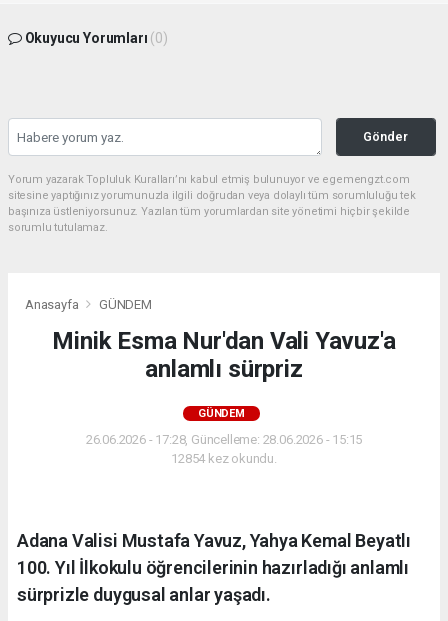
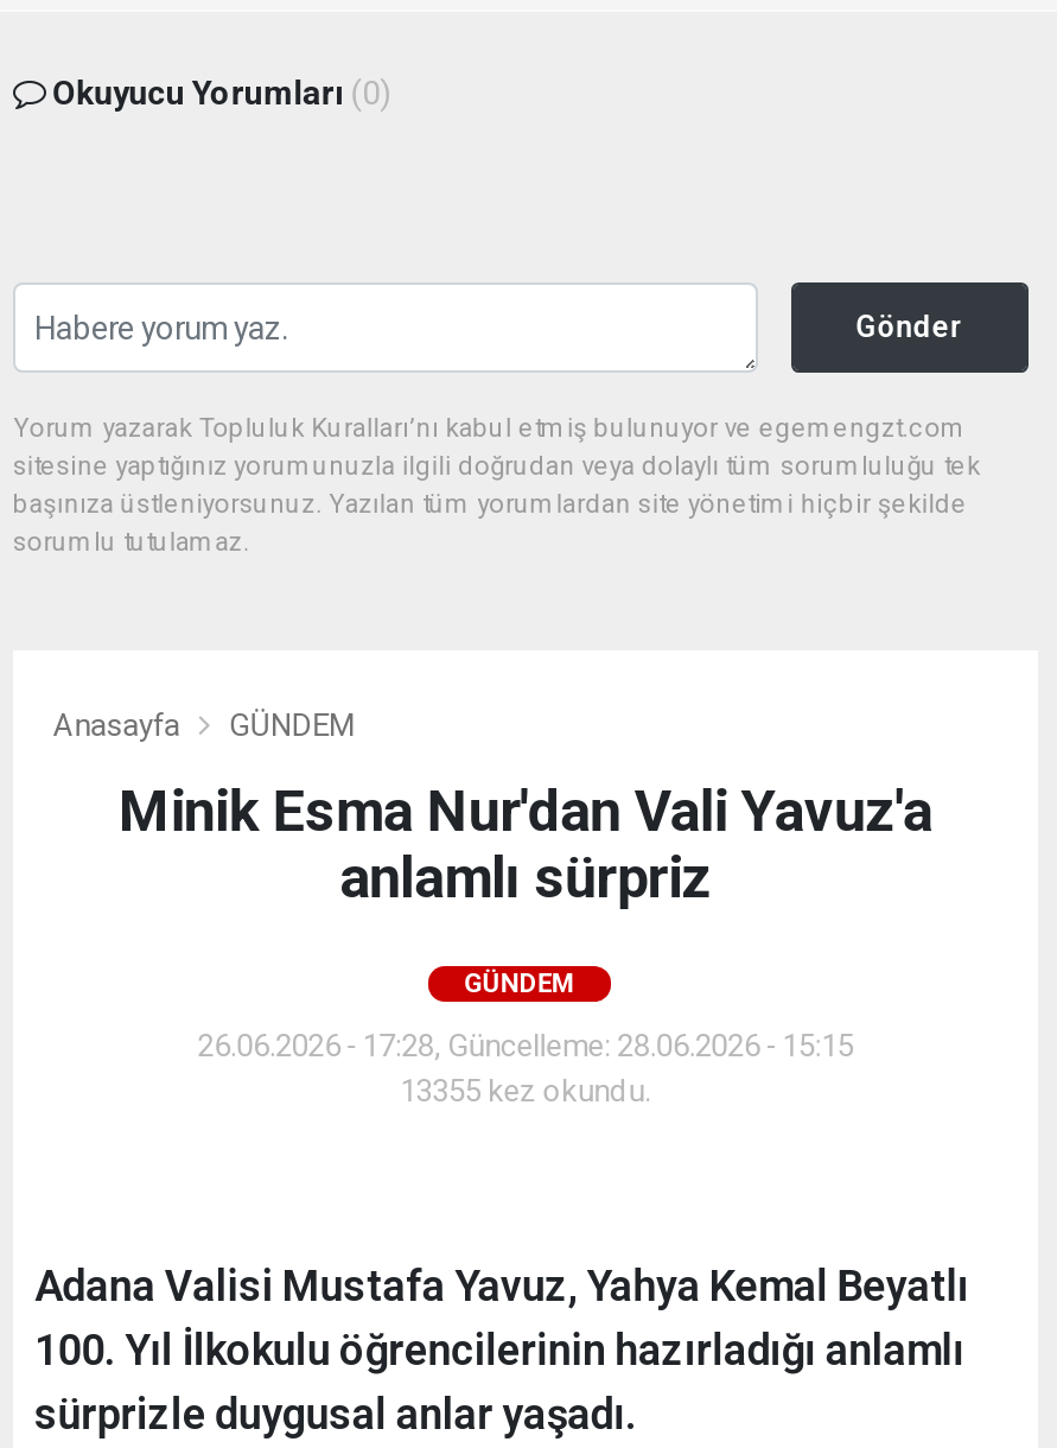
- 12854 kez okundu.
+ 13355 kez okundu.
